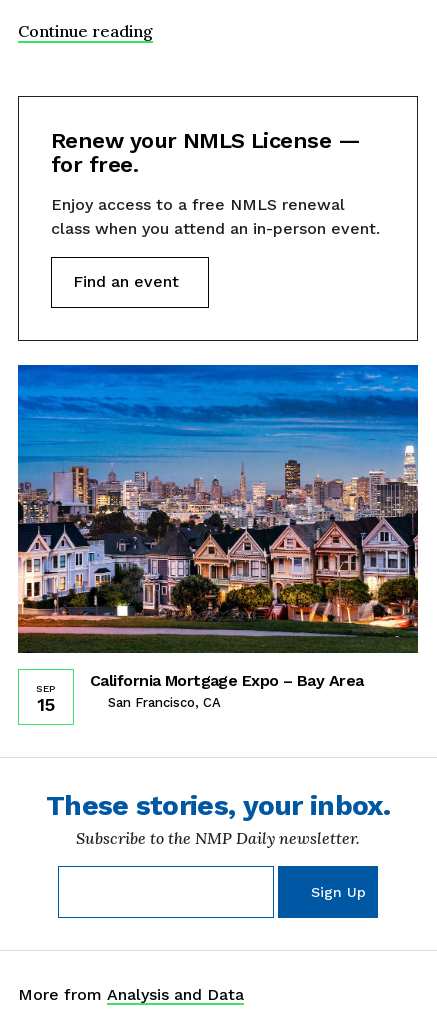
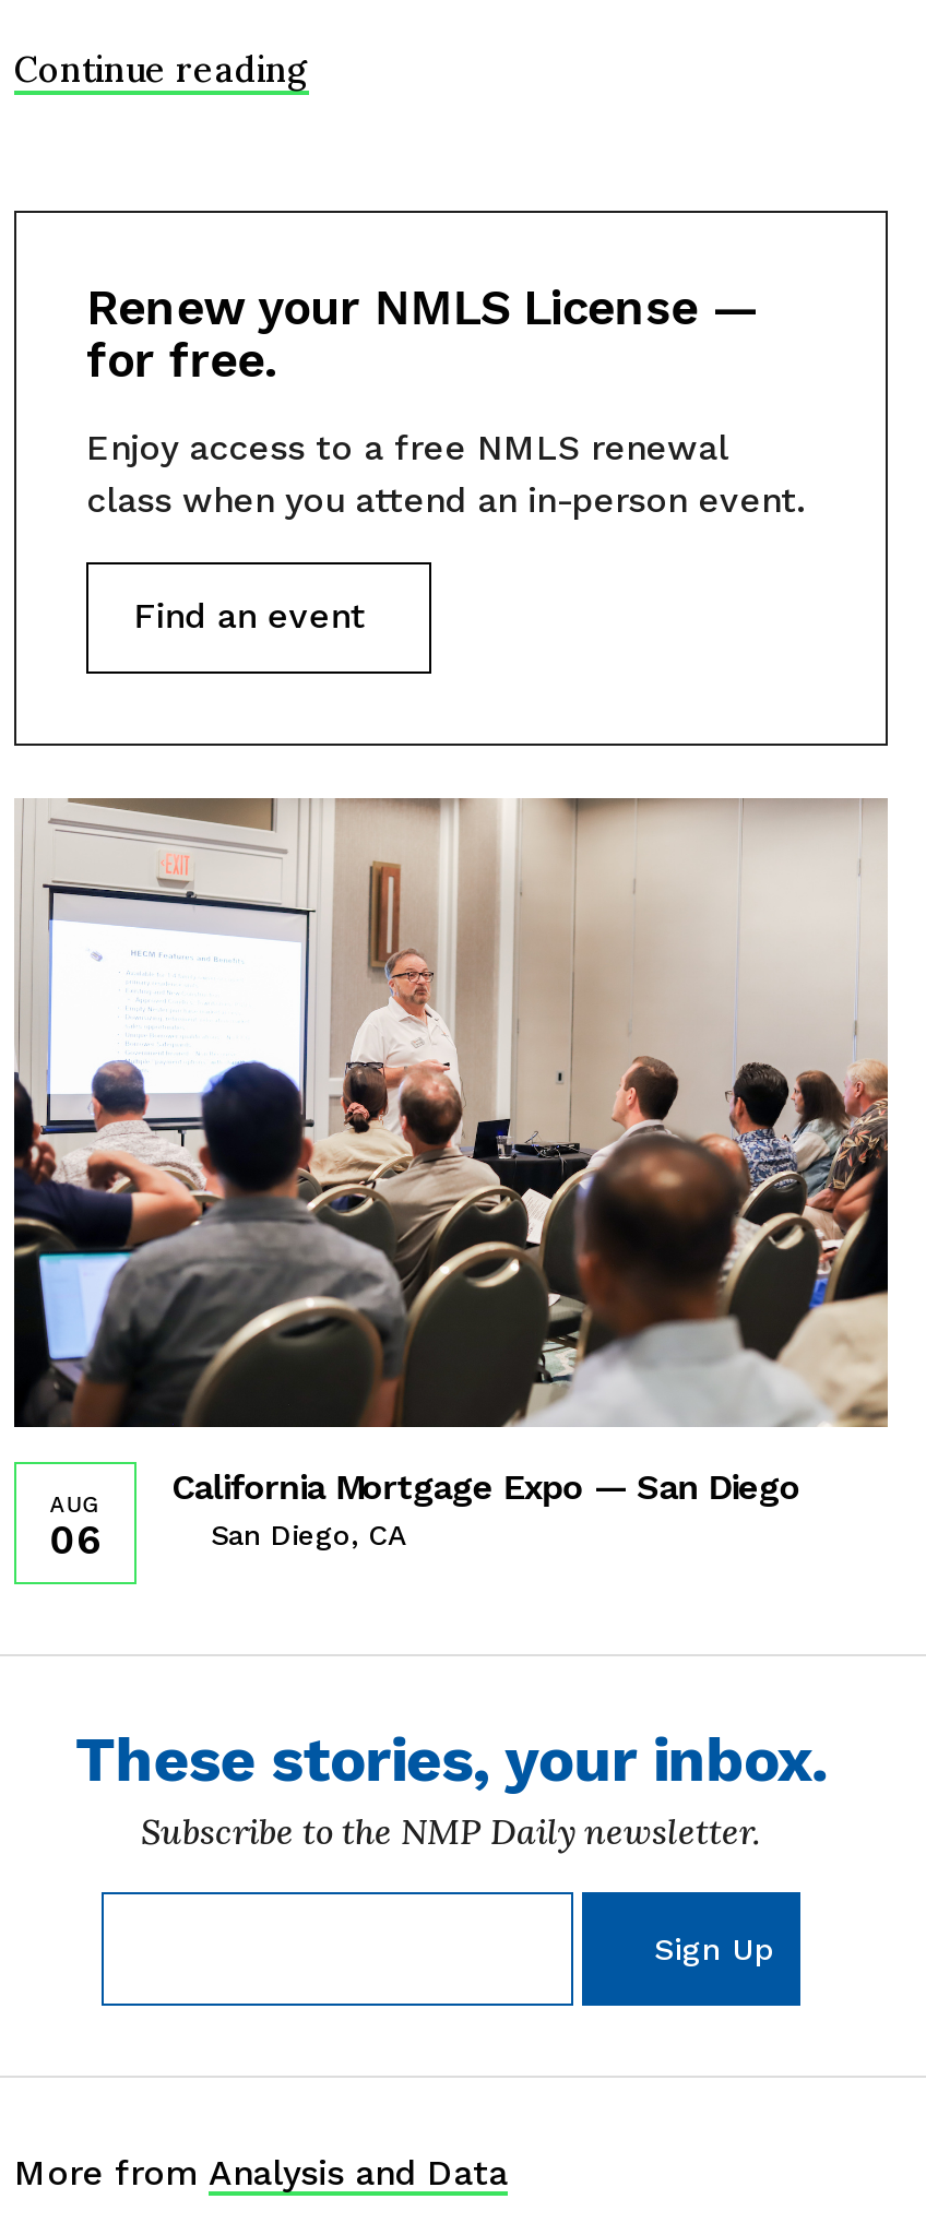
- [image]
- California Mortgage Expo – Bay Area
- San Francisco, CA
+ [image]
+ California Mortgage Expo — San Diego
+ San Diego, CA

- SEP
- 15
+ AUG
+ 06
